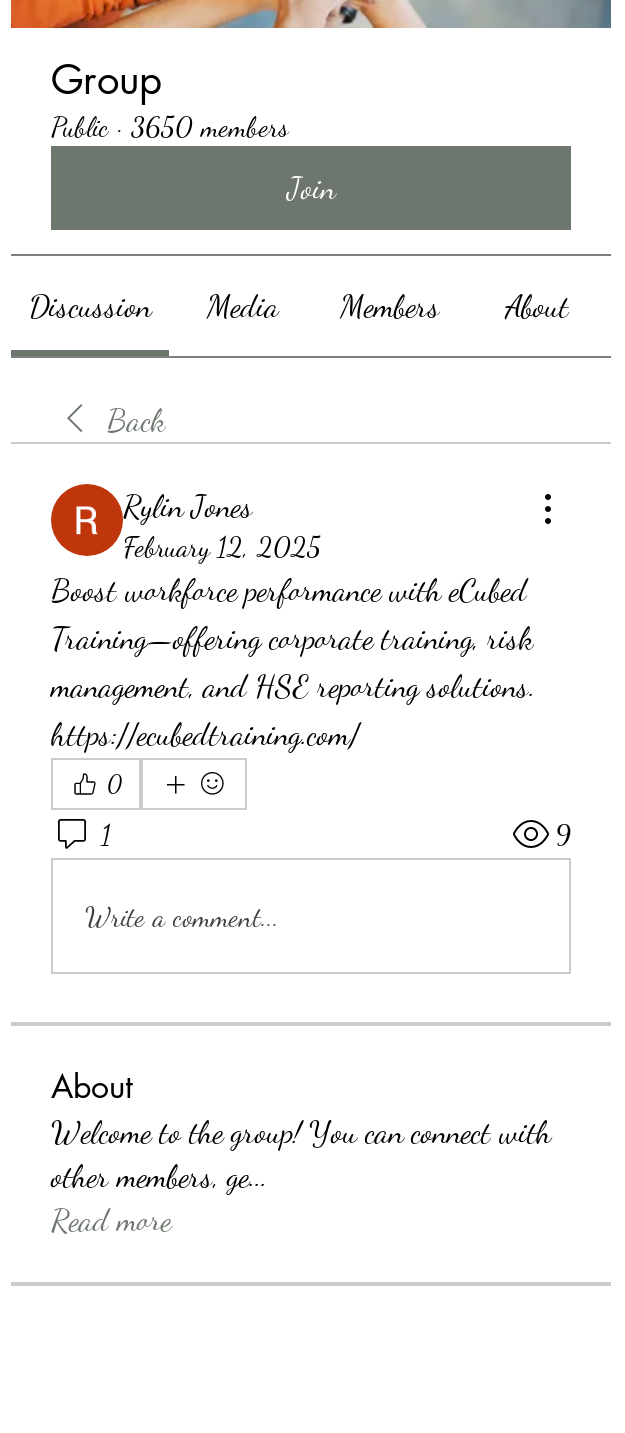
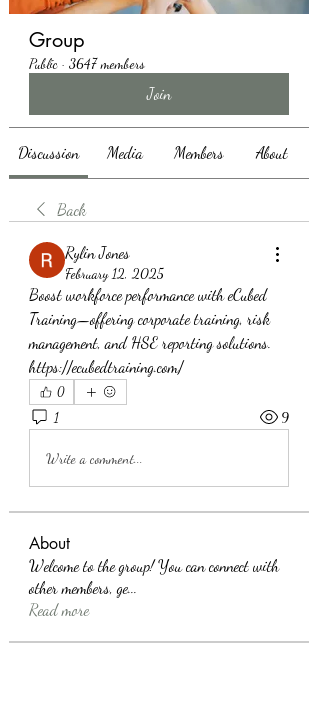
- Public · 3650 members
+ Public · 3647 members
